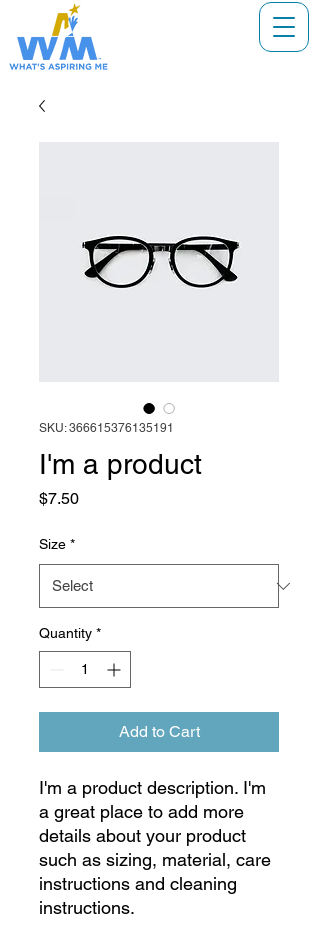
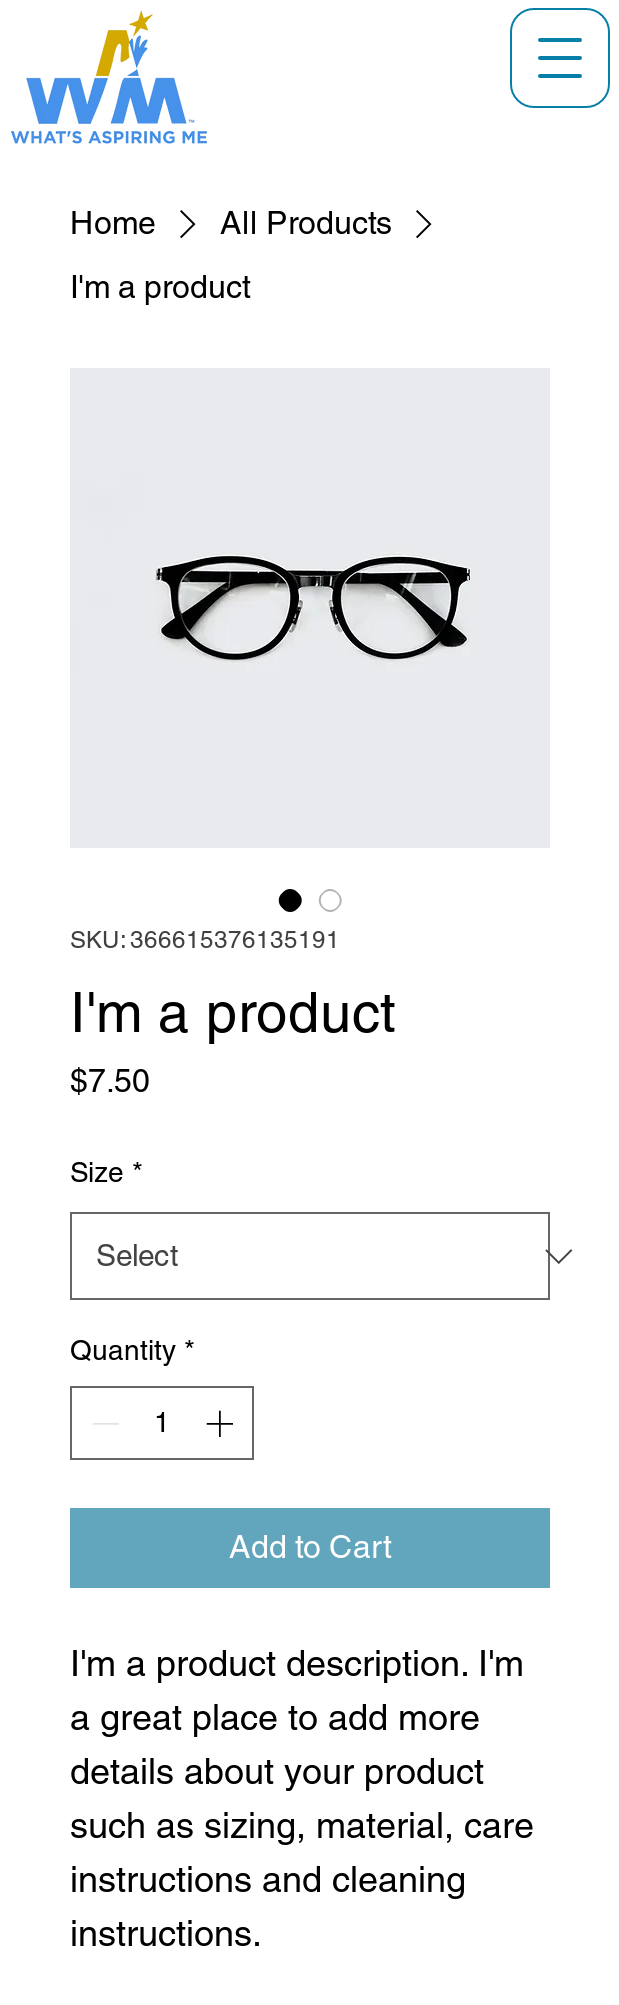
+ Home
+ All Products
+ I'm a product
